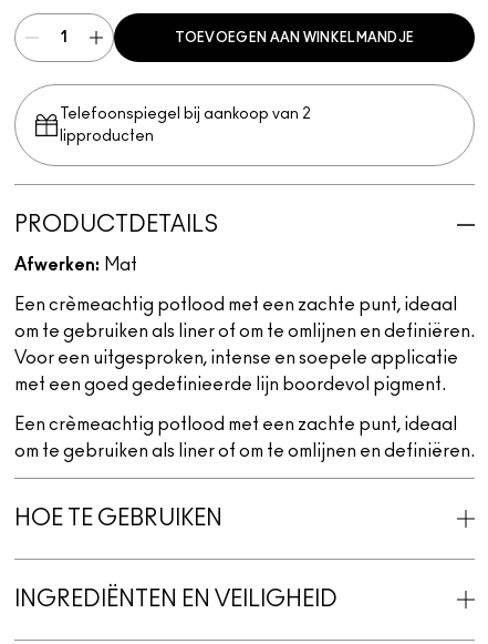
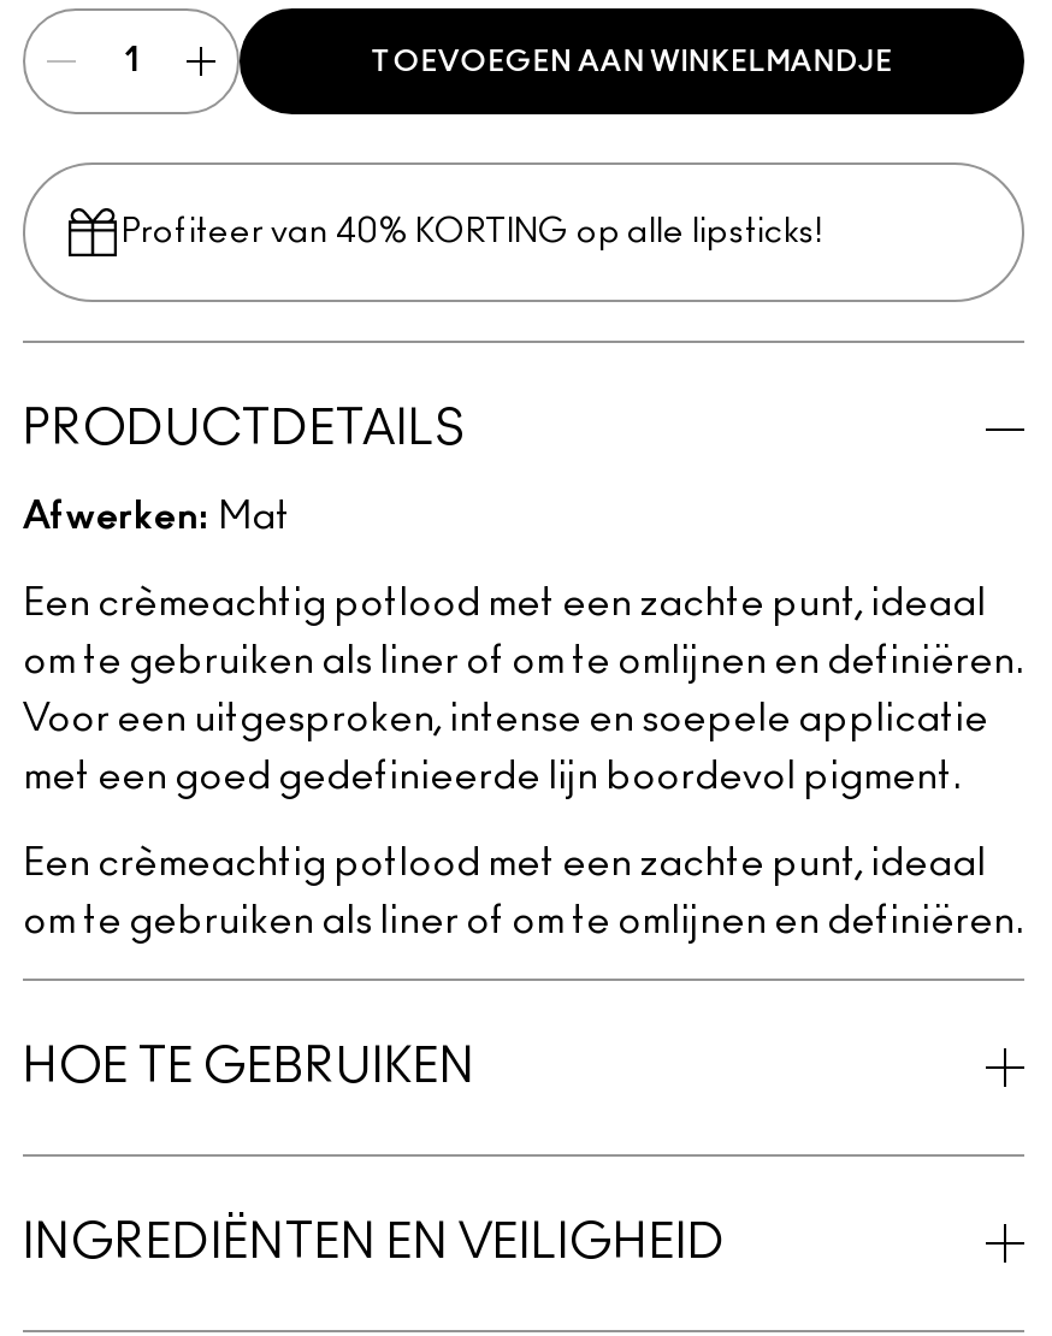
- Telefoonspiegel bij aankoop van 2
- lipproducten
+ Profiteer van 40% KORTING op alle lipsticks!
